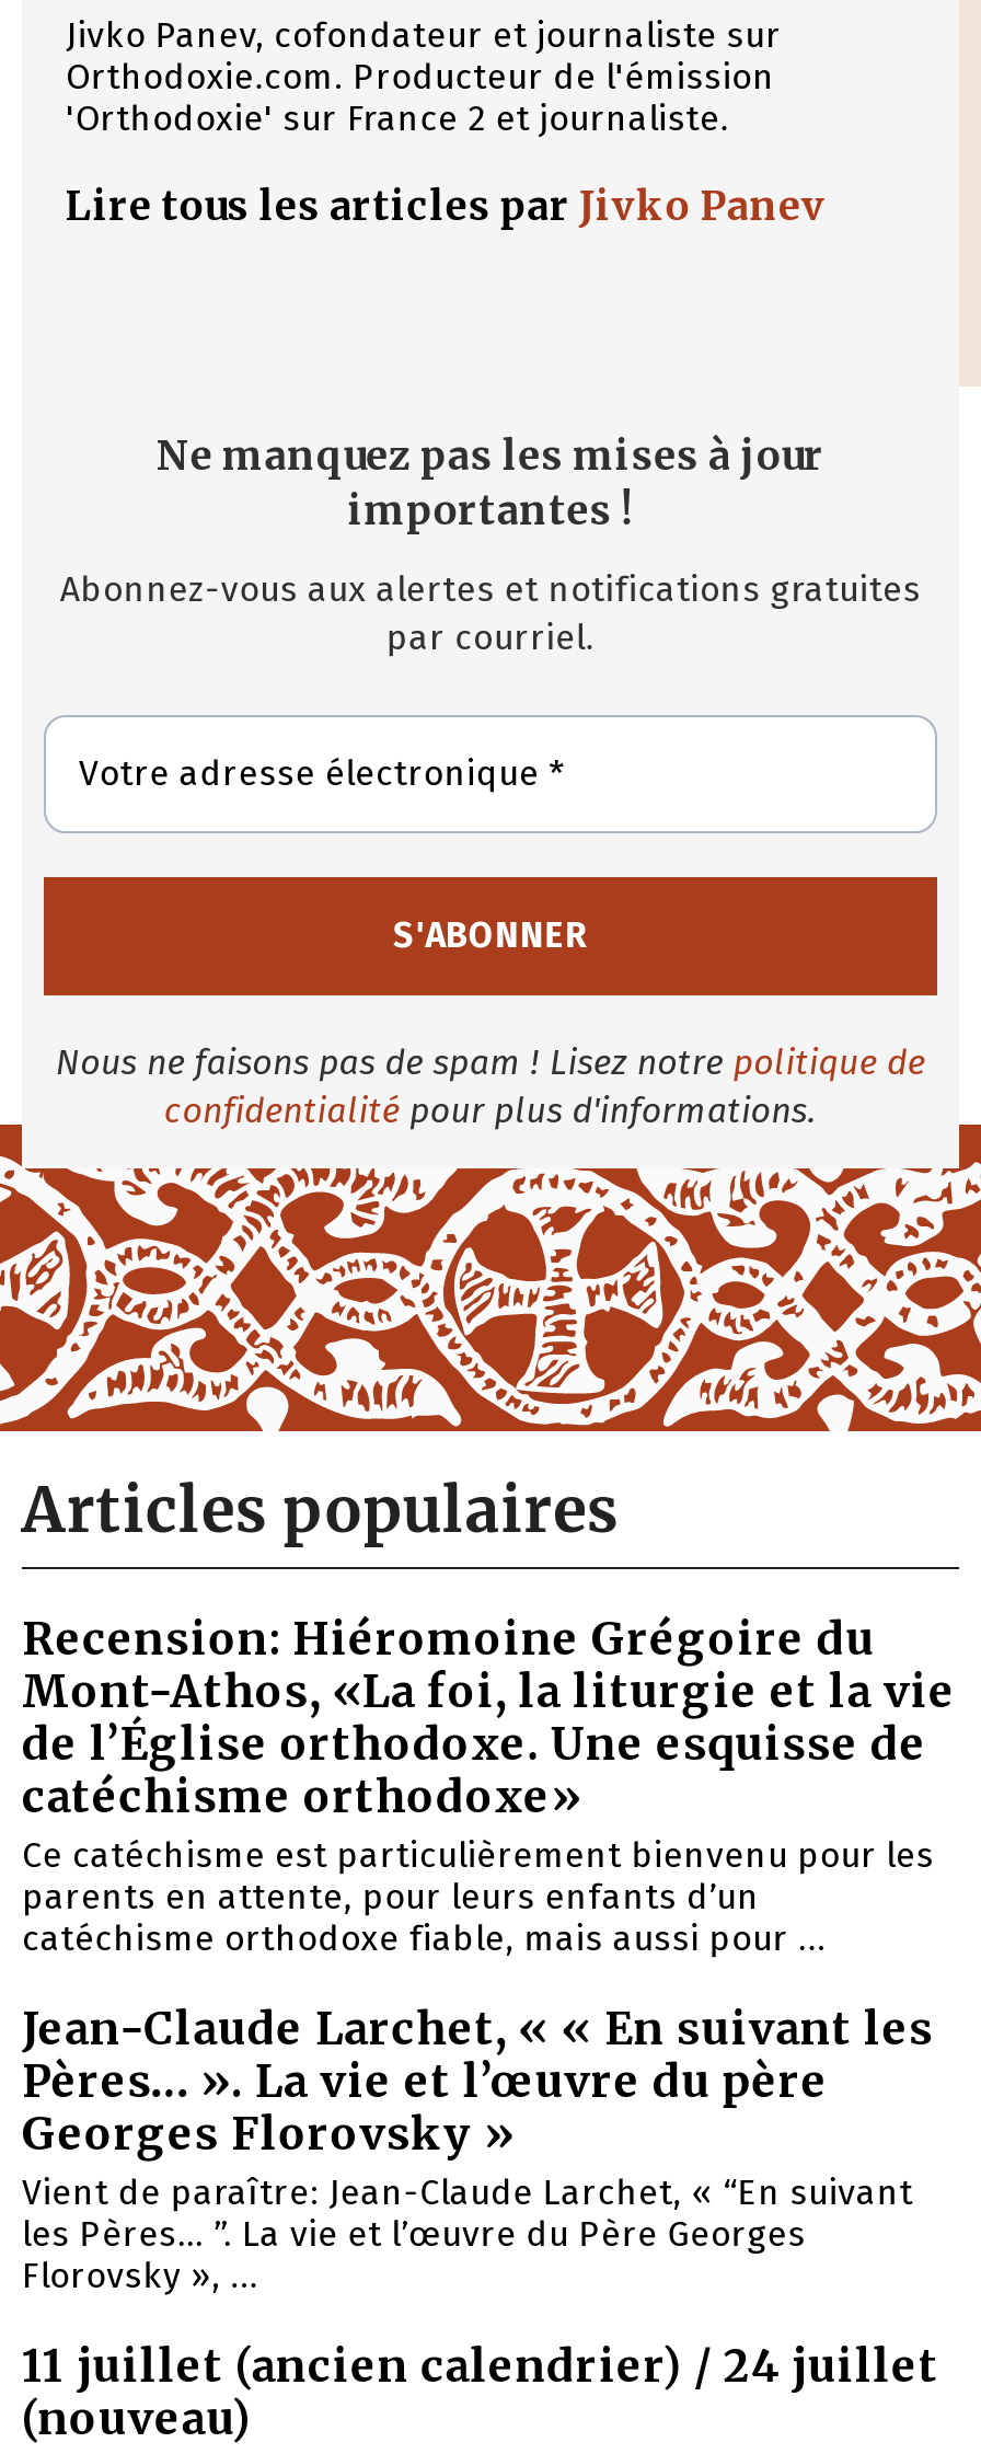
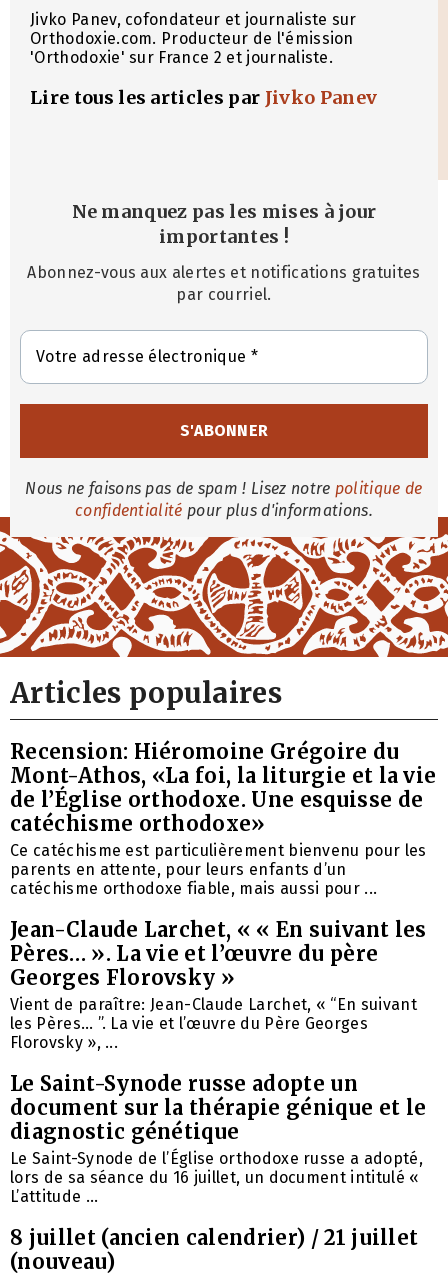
- 11 juillet (ancien calendrier) / 24 juillet
+ Le Saint-Synode russe adopte un
+ document sur la thérapie génique et le
+ diagnostic génétique
+ Le Saint-Synode de l’Église orthodoxe russe a adopté,
+ lors de sa séance du 16 juillet, un document intitulé «
+ L’attitude ...
+ 8 juillet (ancien calendrier) / 21 juillet
